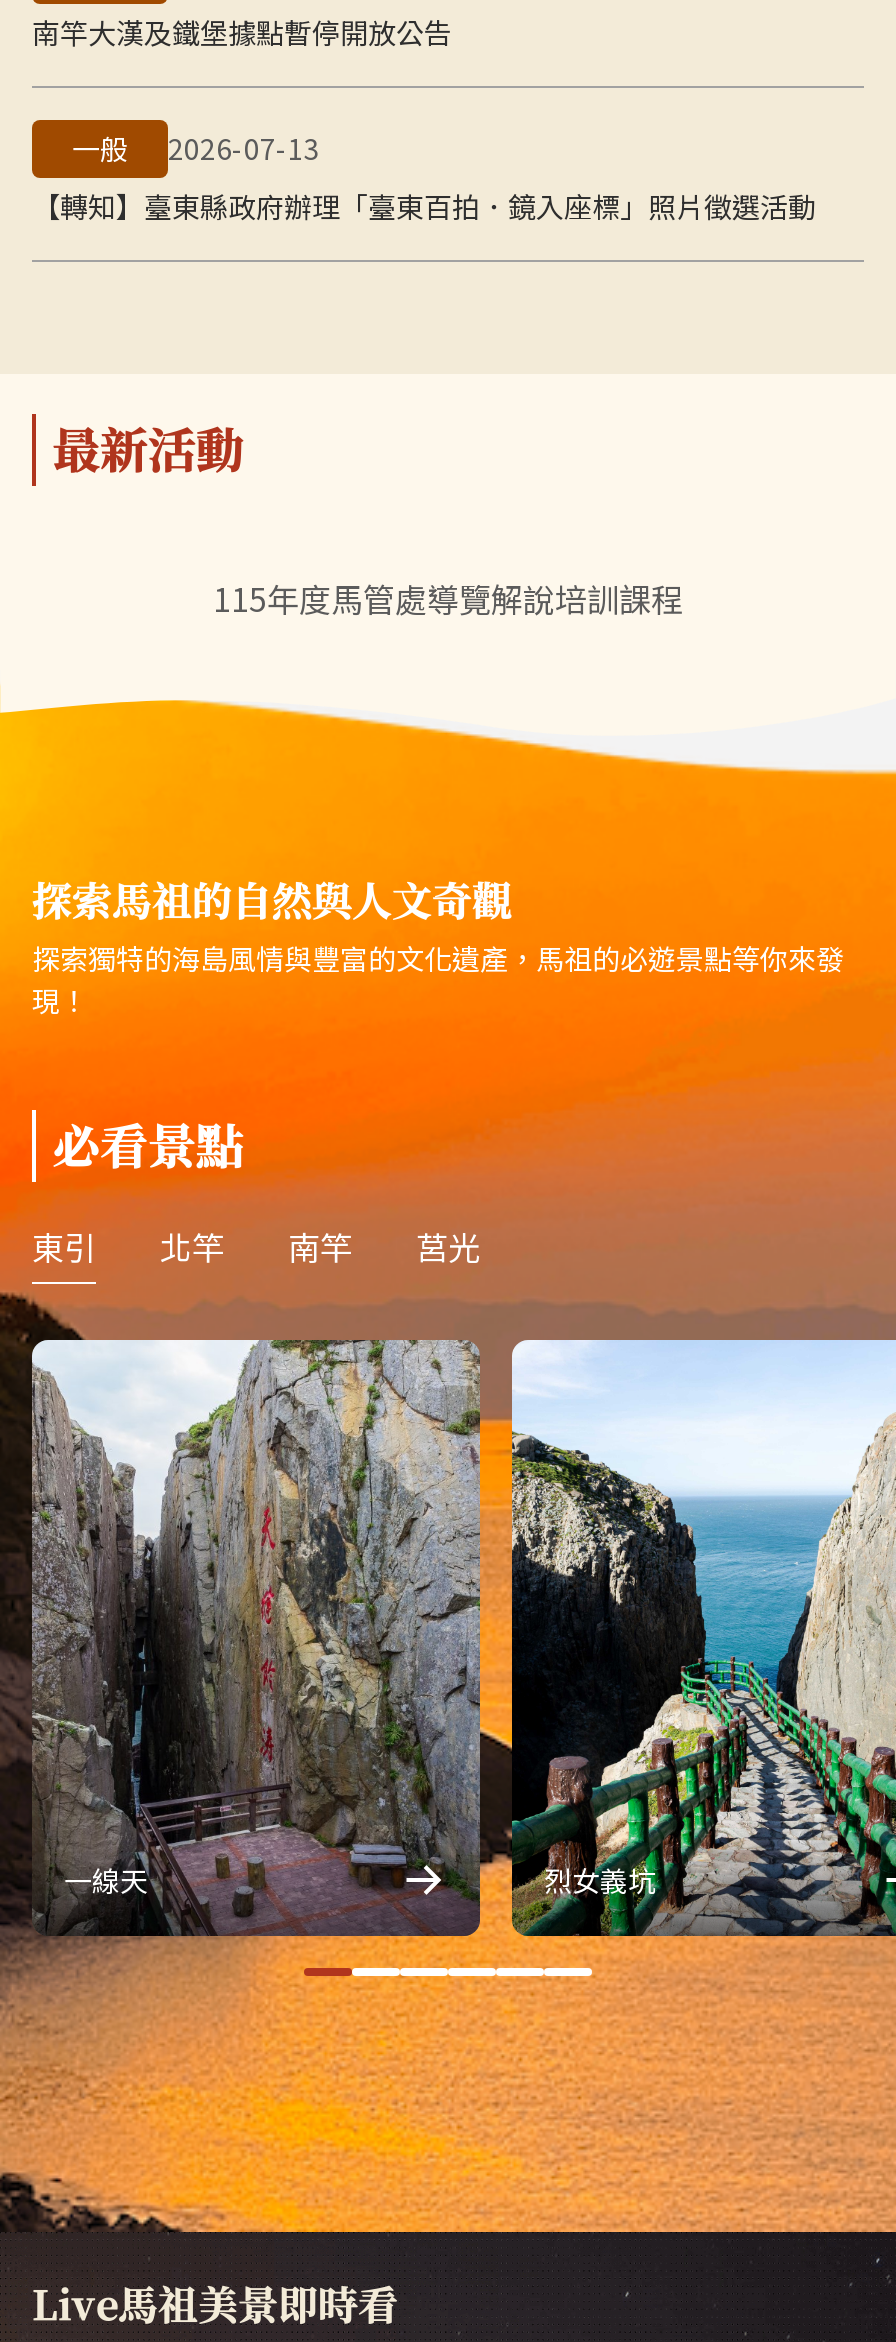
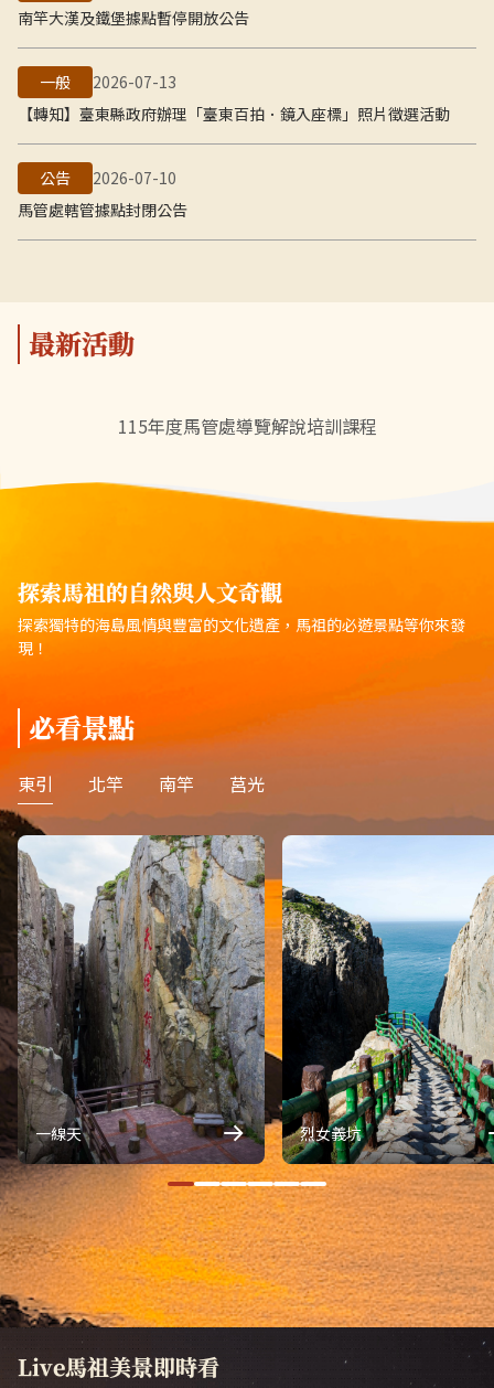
+ 公告
+ 2026-07-10
+ 馬管處轄管據點封閉公告
